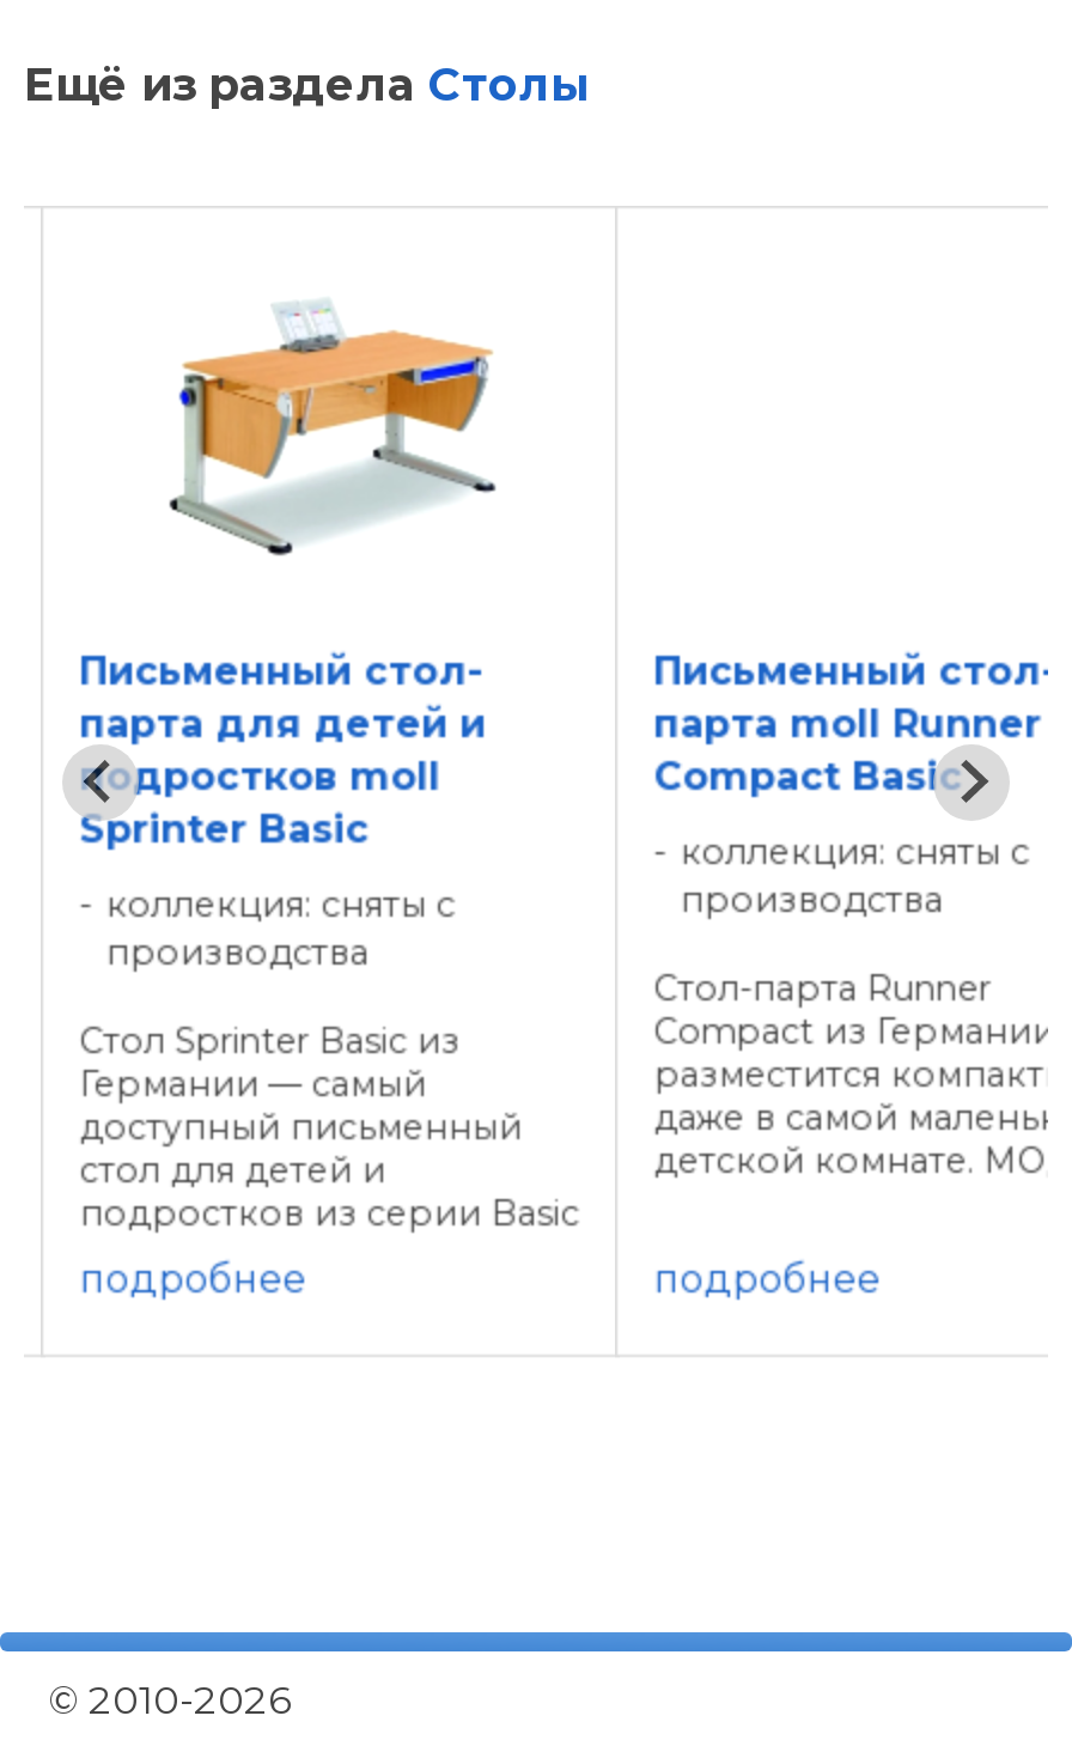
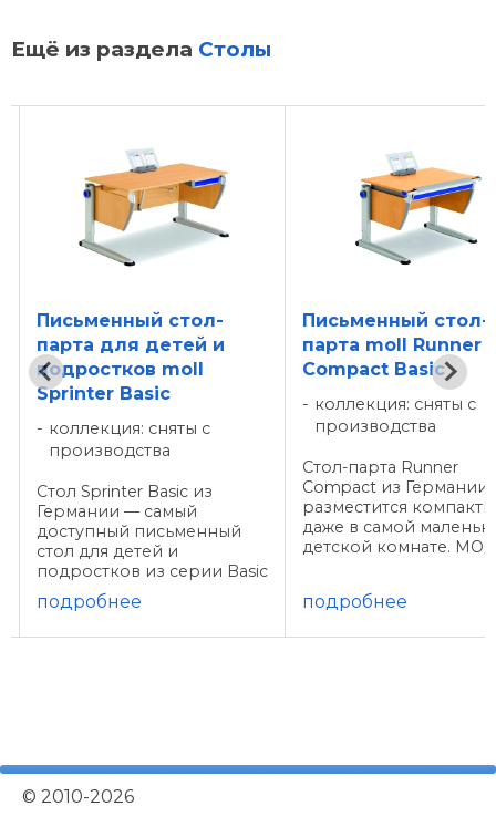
+ [image]
